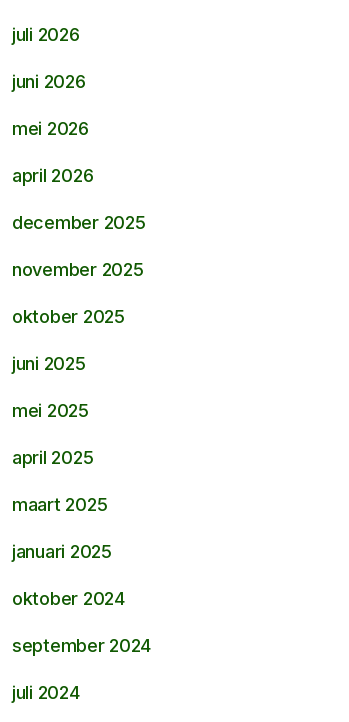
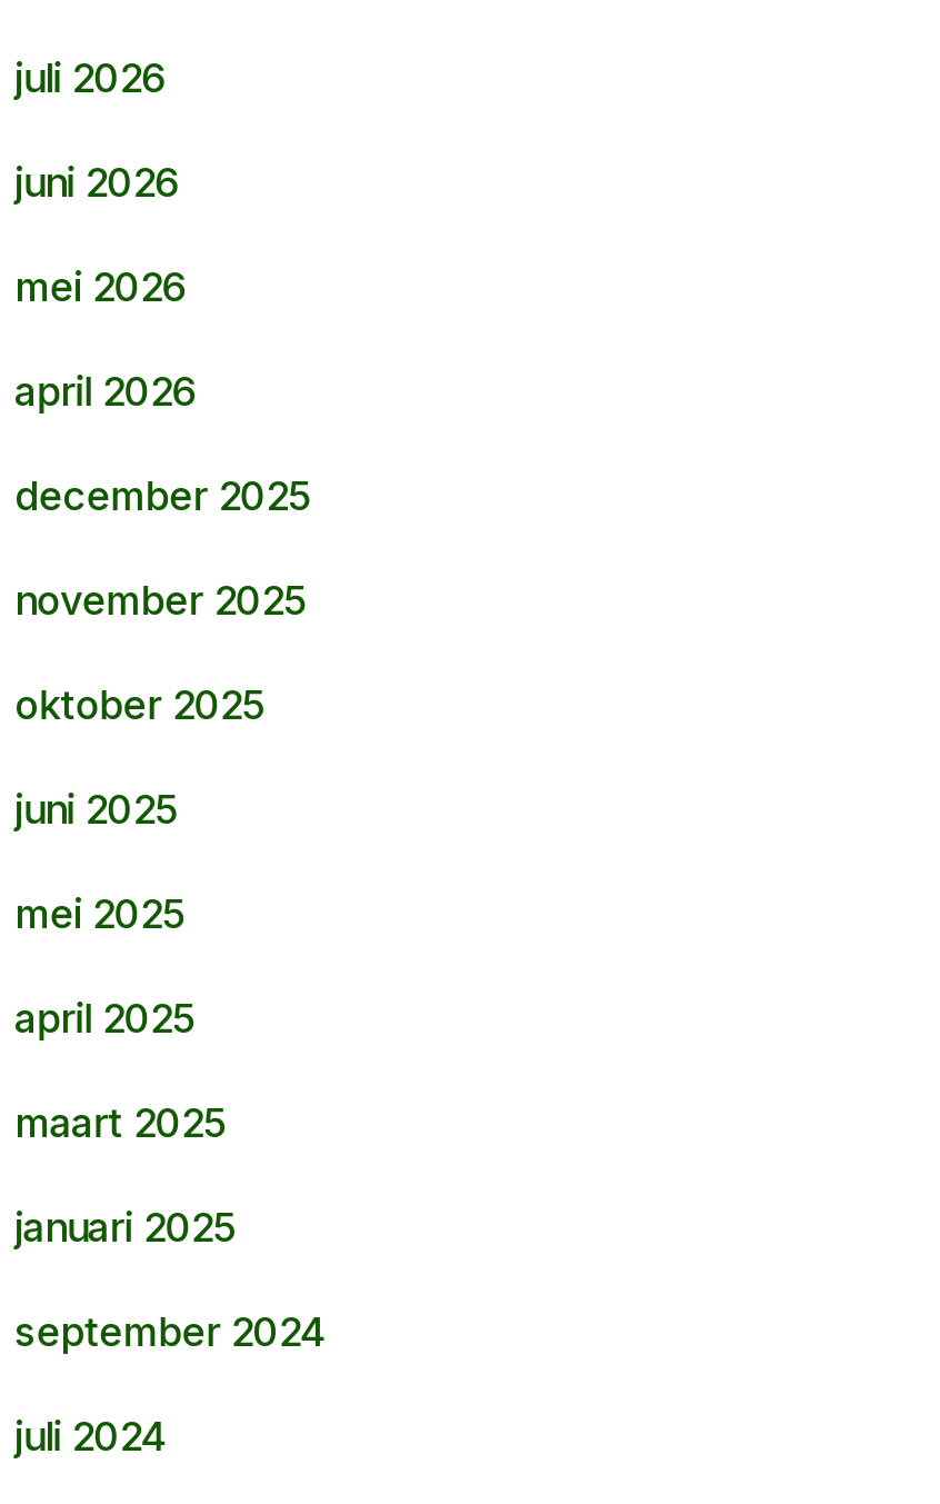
- oktober 2024
